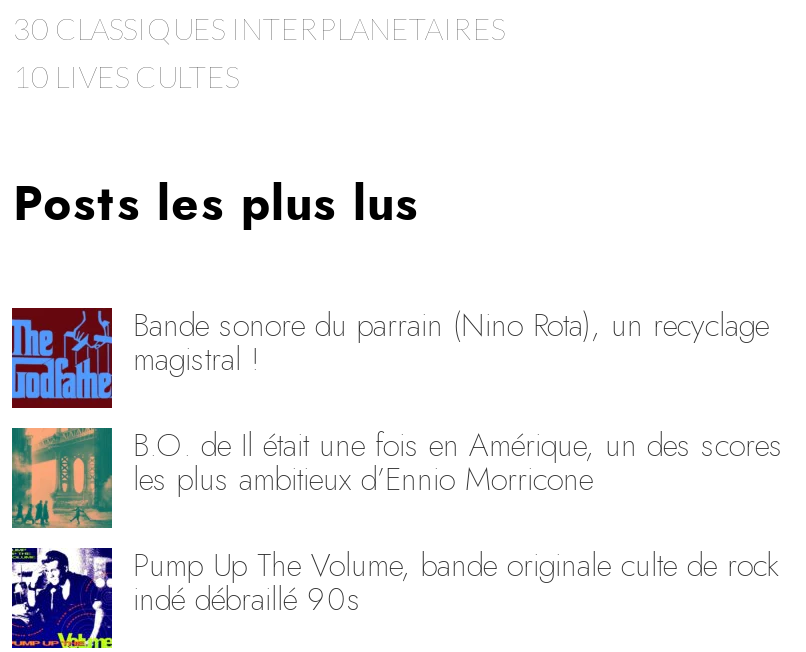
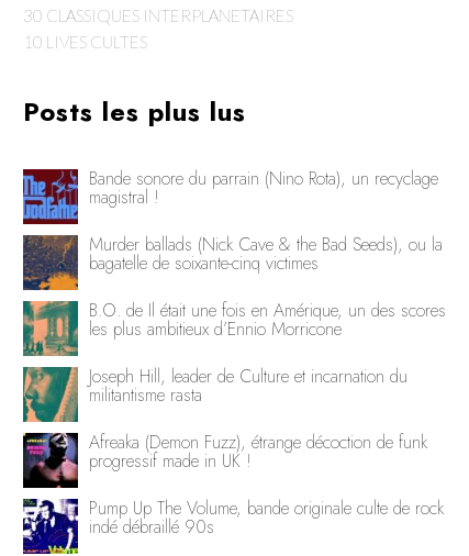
+ [image]
+ Murder ballads (Nick Cave & the Bad Seeds), ou la
+ bagatelle de soixante-cinq victimes

+ [image]
+ Joseph Hill, leader de Culture et incarnation du
+ militantisme rasta
+ Afreaka (Demon Fuzz), étrange décoction de funk
+ progressif made in UK !

+ [image]
